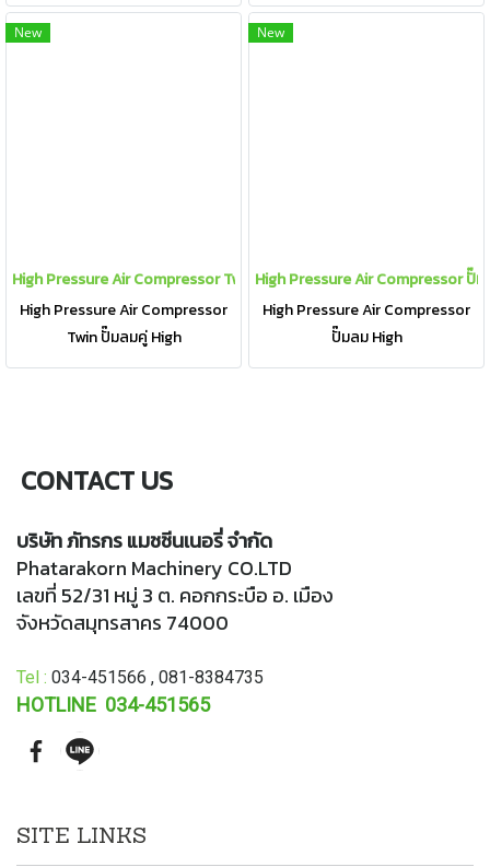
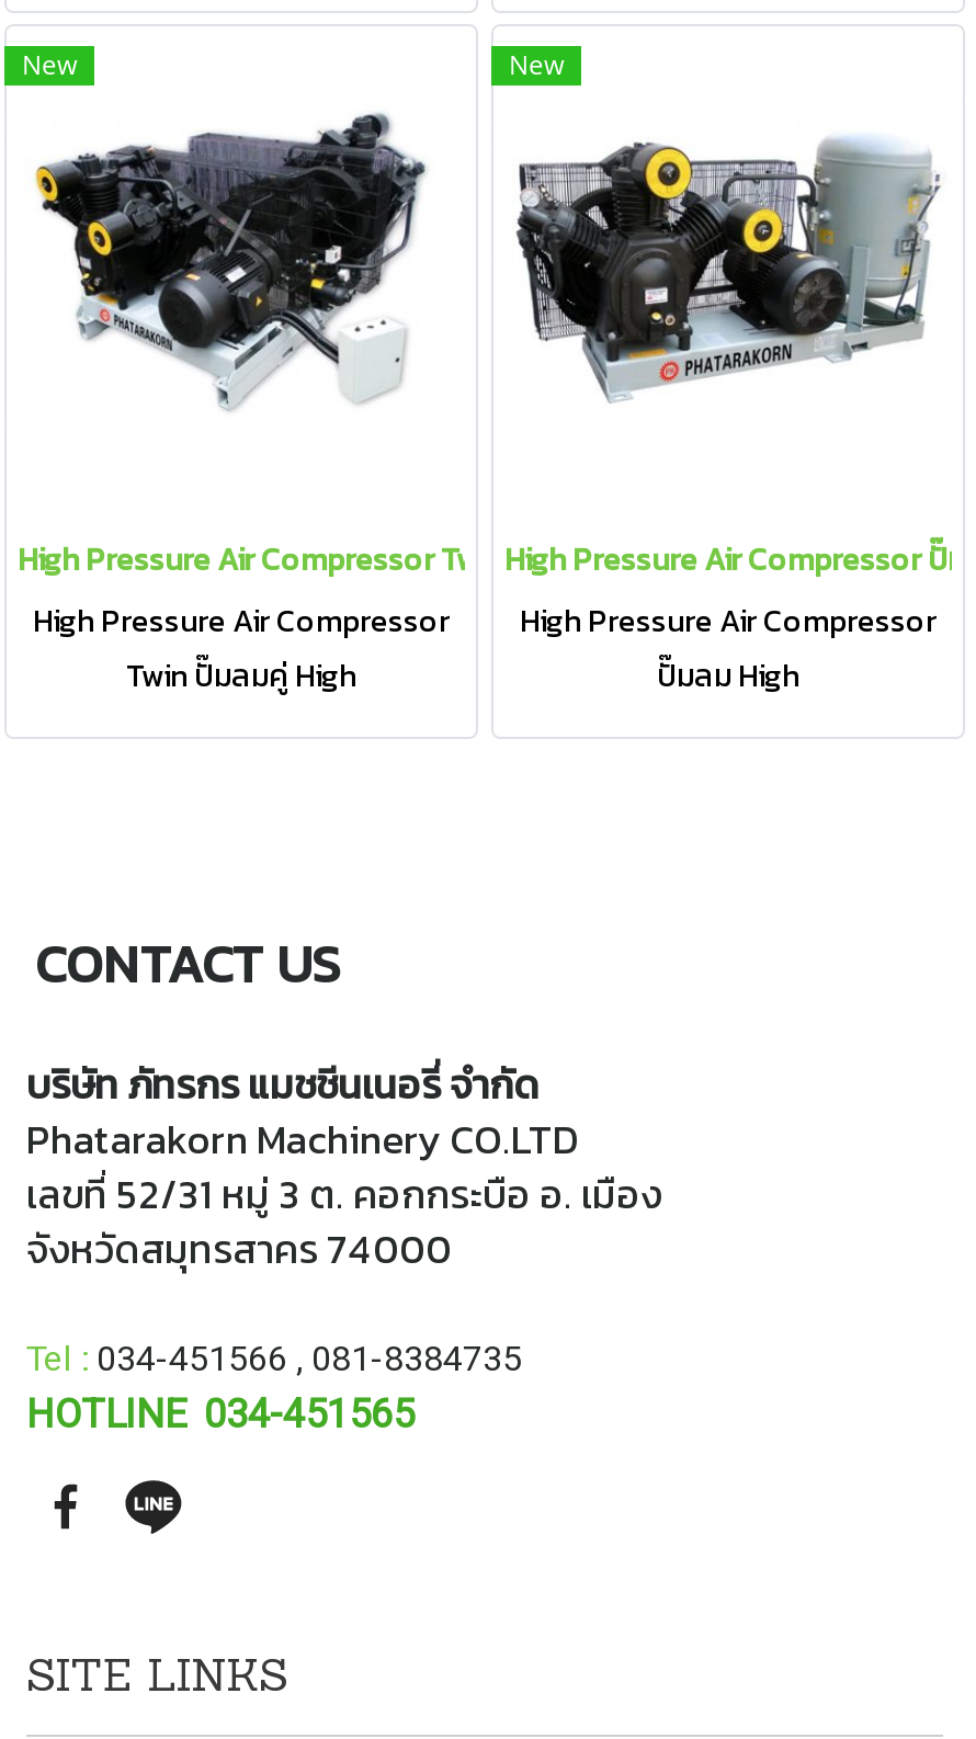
+ [image]

+ [image]
